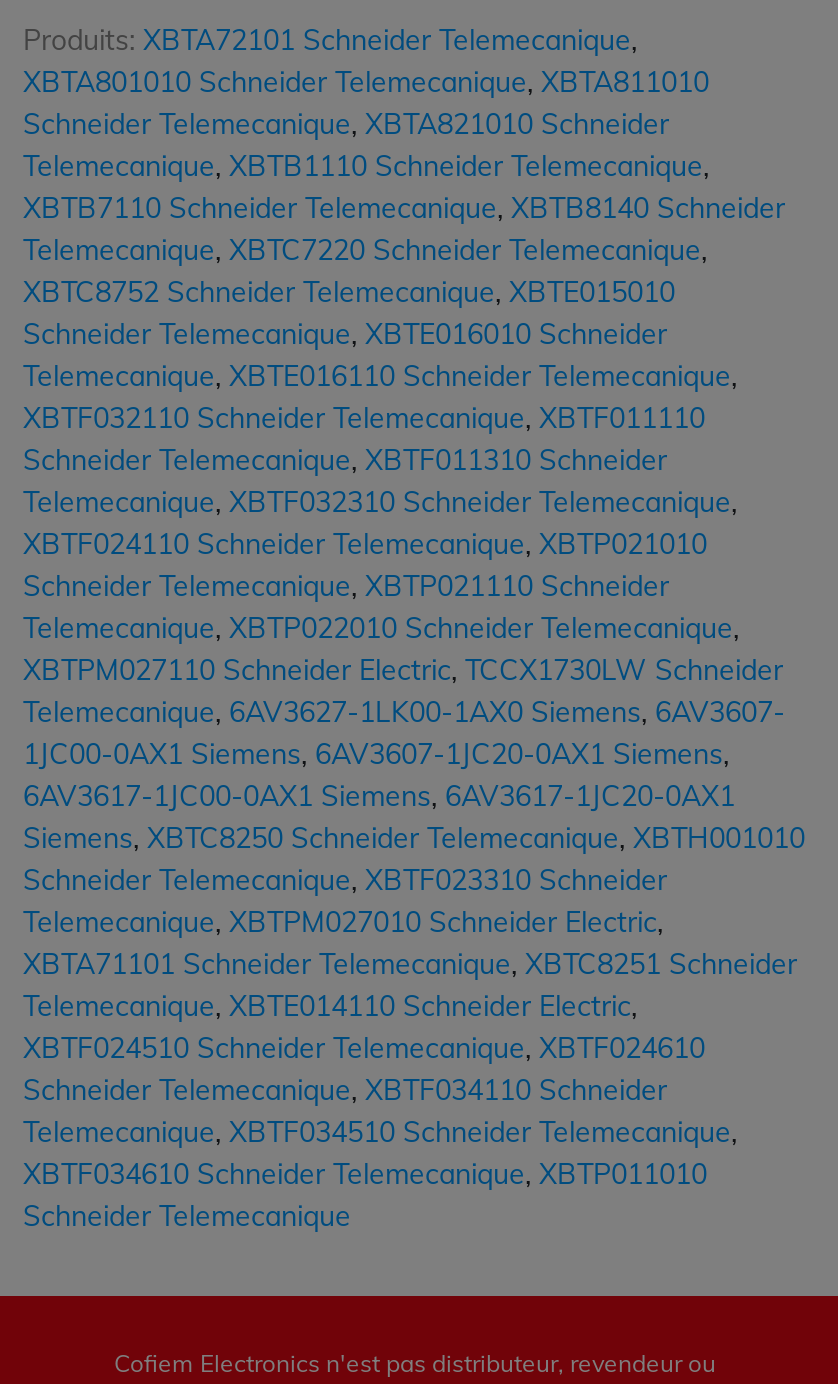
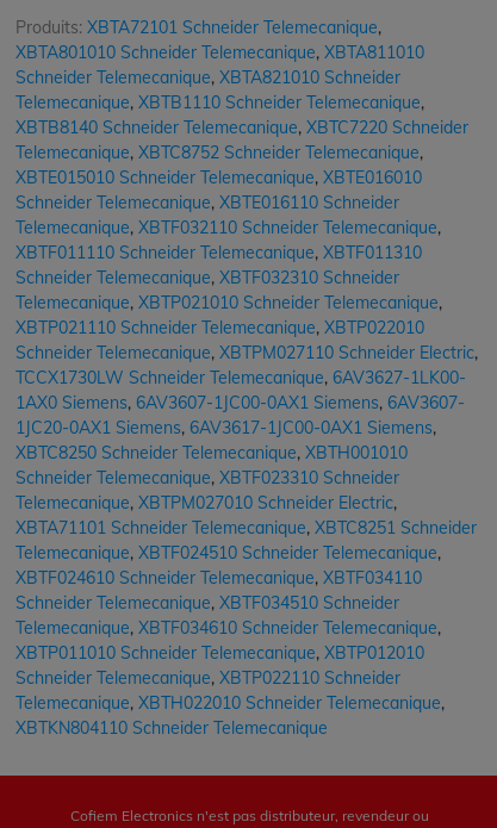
- XBTB7110 Schneider Telemecanique, XBTB8140 Schneider
- Telemecanique, XBTC7220 Schneider Telemecanique,
- XBTC8752 Schneider Telemecanique, XBTE015010
- Schneider Telemecanique, XBTE016010 Schneider
- Telemecanique, XBTE016110 Schneider Telemecanique,
- XBTF032110 Schneider Telemecanique, XBTF011110
- Schneider Telemecanique, XBTF011310 Schneider
- Telemecanique, XBTF032310 Schneider Telemecanique,
- XBTF024110 Schneider Telemecanique, XBTP021010
- Schneider Telemecanique, XBTP021110 Schneider
- Telemecanique, XBTP022010 Schneider Telemecanique,
- XBTPM027110 Schneider Electric, TCCX1730LW Schneider
- Telemecanique, 6AV3627-1LK00-1AX0 Siemens, 6AV3607-
- 1JC00-0AX1 Siemens, 6AV3607-1JC20-0AX1 Siemens,
- 6AV3617-1JC00-0AX1 Siemens, 6AV3617-1JC20-0AX1
- Siemens, XBTC8250 Schneider Telemecanique, XBTH001010
+ XBTB8140 Schneider Telemecanique, XBTC7220 Schneider
+ Telemecanique, XBTC8752 Schneider Telemecanique,
+ XBTE015010 Schneider Telemecanique, XBTE016010
+ Schneider Telemecanique, XBTE016110 Schneider
+ Telemecanique, XBTF032110 Schneider Telemecanique,
+ XBTF011110 Schneider Telemecanique, XBTF011310
+ Schneider Telemecanique, XBTF032310 Schneider
+ Telemecanique, XBTP021010 Schneider Telemecanique,
+ XBTP021110 Schneider Telemecanique, XBTP022010
+ Schneider Telemecanique, XBTPM027110 Schneider Electric,
+ TCCX1730LW Schneider Telemecanique, 6AV3627-1LK00-
+ 1AX0 Siemens, 6AV3607-1JC00-0AX1 Siemens, 6AV3607-
+ 1JC20-0AX1 Siemens, 6AV3617-1JC00-0AX1 Siemens,
+ XBTC8250 Schneider Telemecanique, XBTH001010

moved up: Schneider Telemecanique, XBTF023310 Schneider | Telemecanique, XBTPM027010 Schneider Electric, | XBTA71101 Schneider Telemecanique, XBTC8251 Schneider

- Telemecanique, XBTE014110 Schneider Electric,
- XBTF024510 Schneider Telemecanique, XBTF024610
- Schneider Telemecanique, XBTF034110 Schneider
- Telemecanique, XBTF034510 Schneider Telemecanique,
- XBTF034610 Schneider Telemecanique, XBTP011010
- Schneider Telemecanique
+ Telemecanique, XBTF024510 Schneider Telemecanique,
+ XBTF024610 Schneider Telemecanique, XBTF034110
+ Schneider Telemecanique, XBTF034510 Schneider
+ Telemecanique, XBTF034610 Schneider Telemecanique,
+ XBTP011010 Schneider Telemecanique, XBTP012010
+ Schneider Telemecanique, XBTP022110 Schneider
+ Telemecanique, XBTH022010 Schneider Telemecanique,
+ XBTKN804110 Schneider Telemecanique
